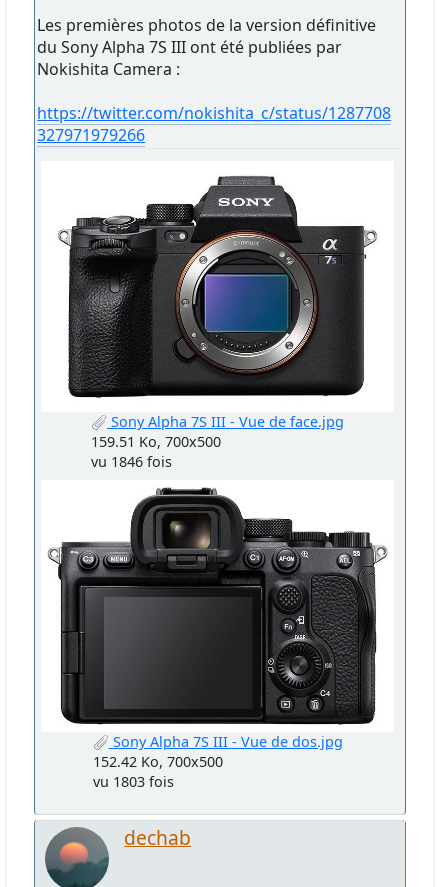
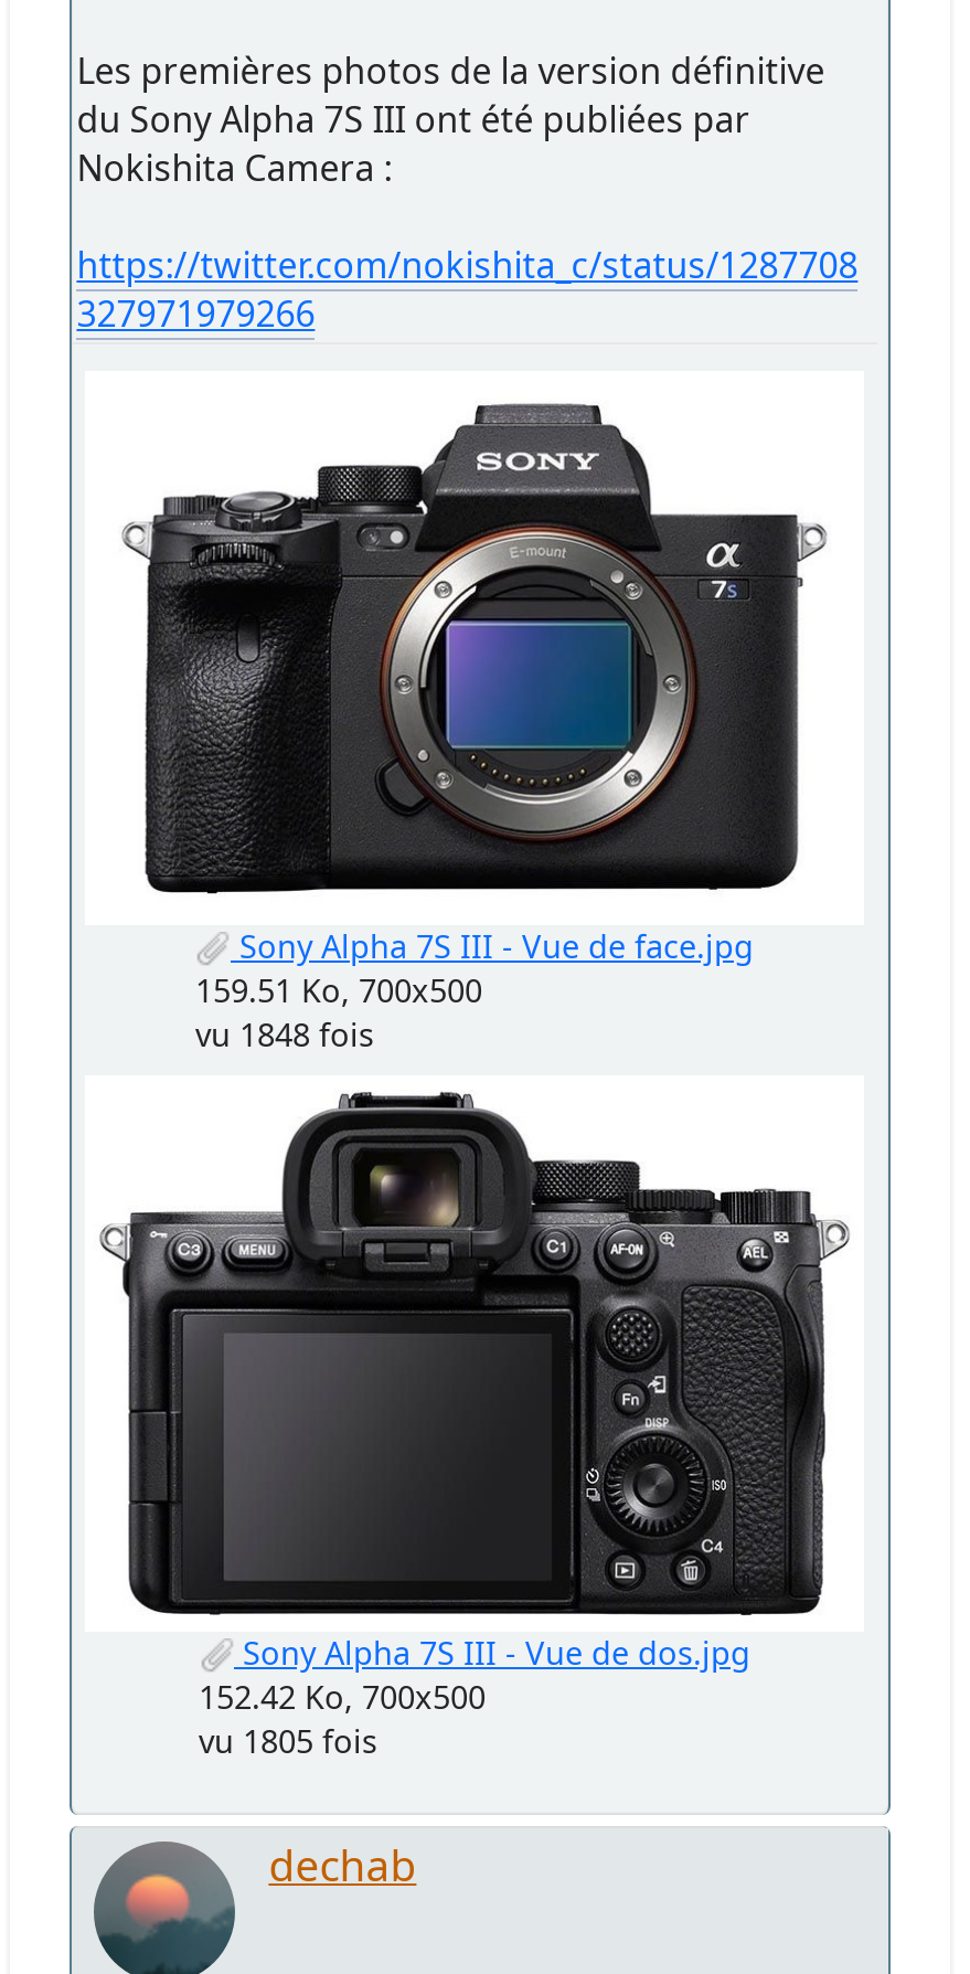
- vu 1846 fois
+ vu 1848 fois

- vu 1803 fois
+ vu 1805 fois
